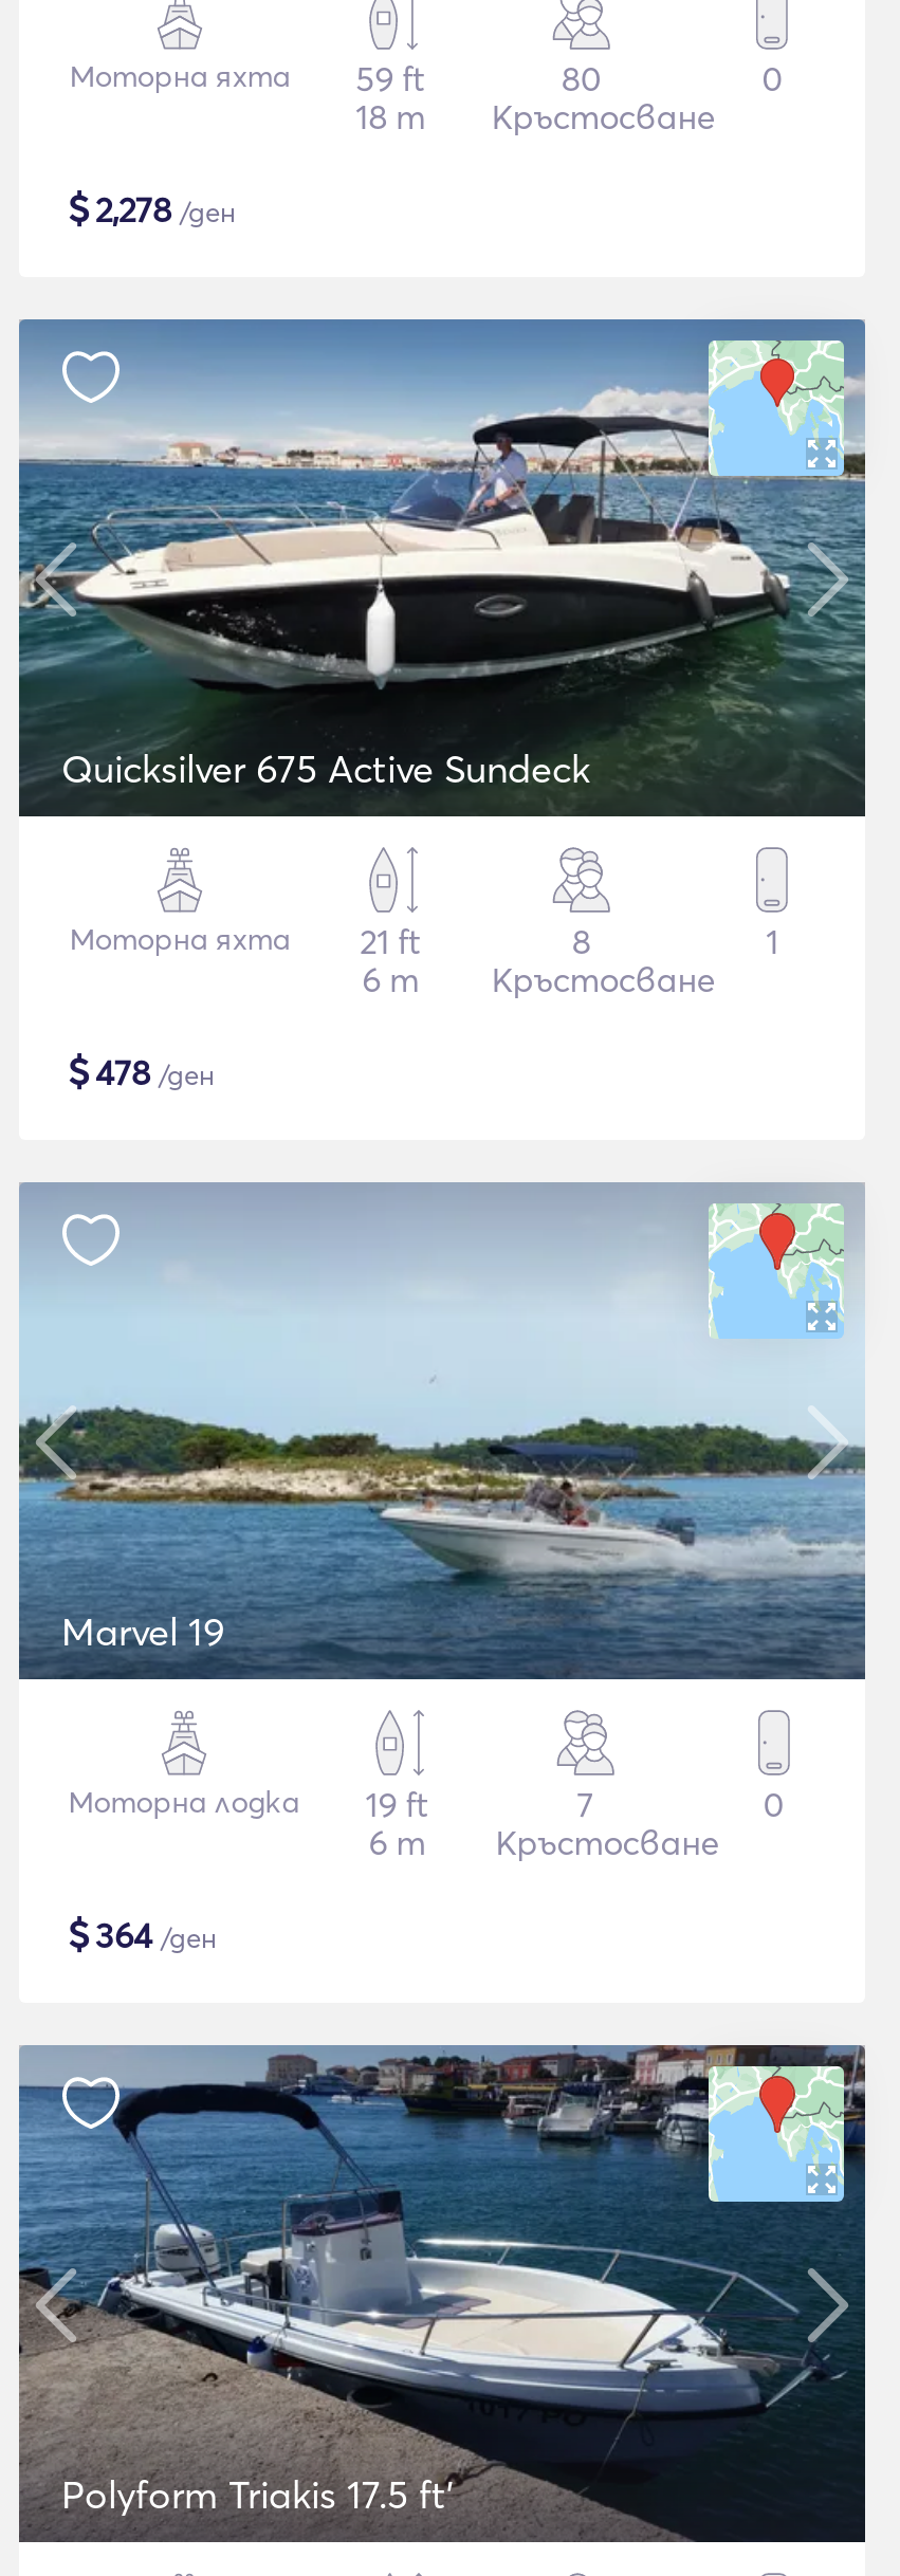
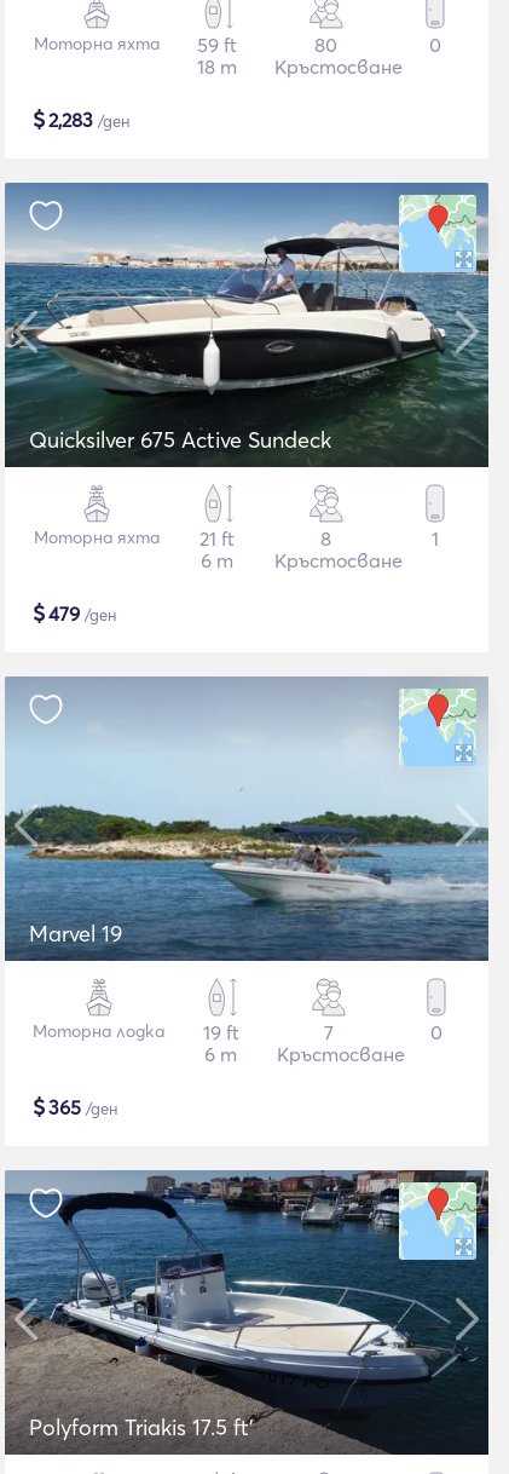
- $2,278 /ден
+ $2,283 /ден

- $478 /ден
+ $479 /ден

- $364 /ден
+ $365 /ден
